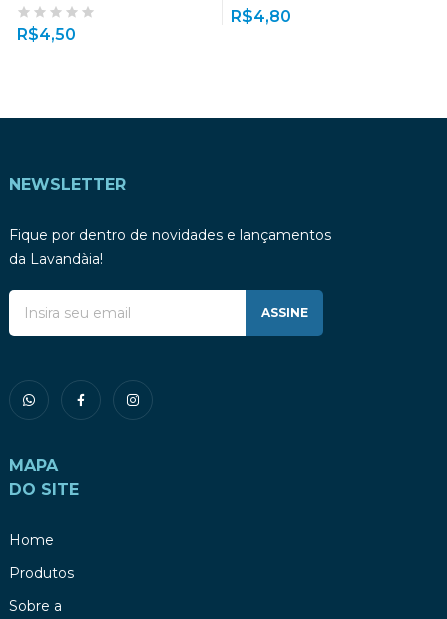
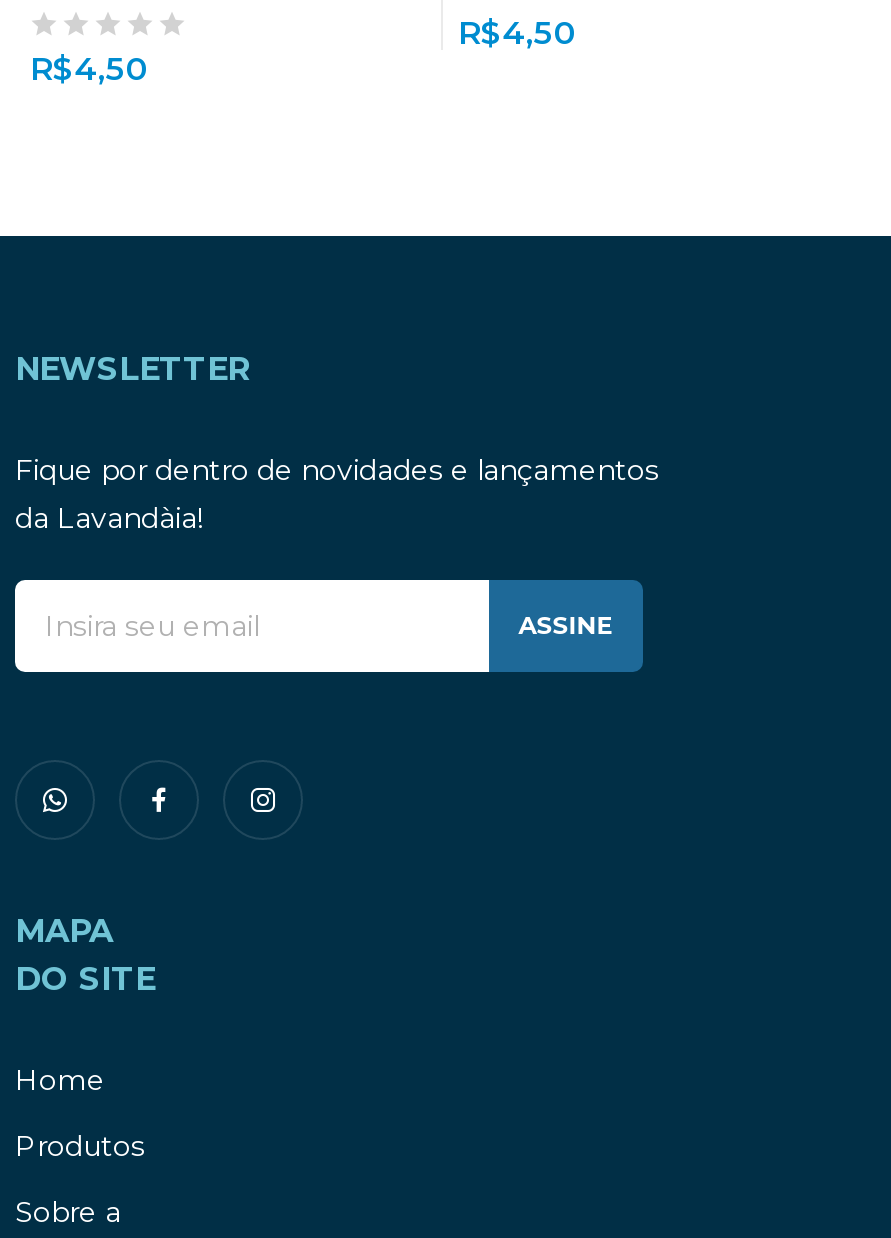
- R$4,80
+ R$4,50
